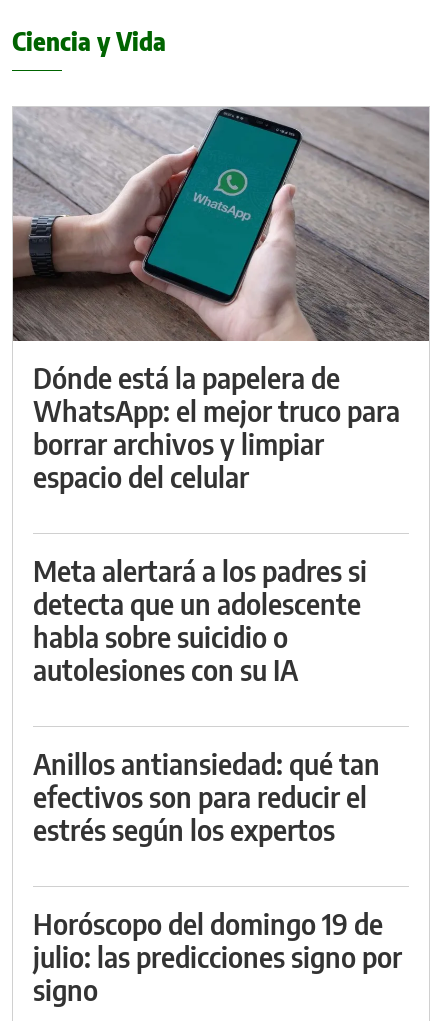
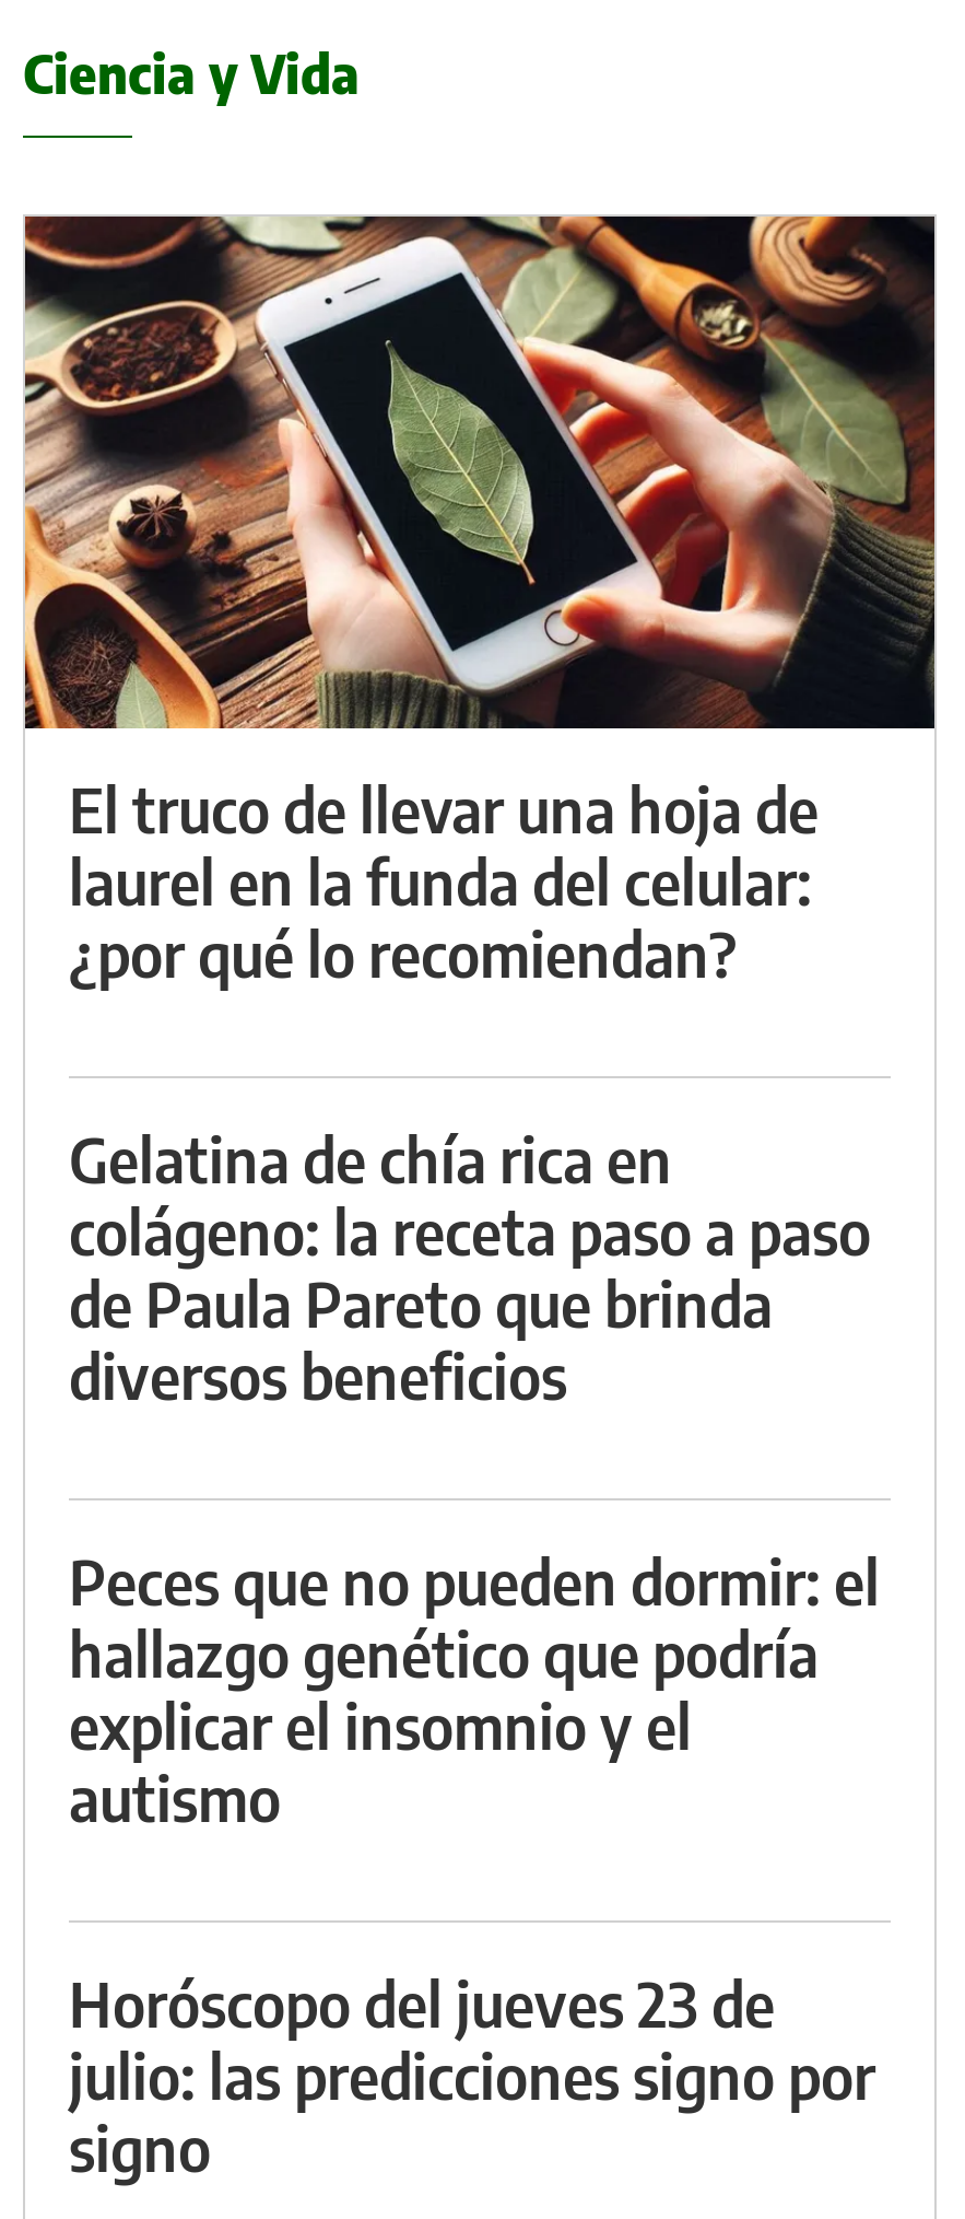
- [image]
- Dónde está la papelera de
- WhatsApp: el mejor truco para
- borrar archivos y limpiar
- espacio del celular
+ [image]
+ El truco de llevar una hoja de
+ laurel en la funda del celular:
+ ¿por qué lo recomiendan?

- Meta alertará a los padres si
- detecta que un adolescente
- habla sobre suicidio o
- autolesiones con su IA
+ Gelatina de chía rica en
+ colágeno: la receta paso a paso
+ de Paula Pareto que brinda
+ diversos beneficios

- Anillos antiansiedad: qué tan
- efectivos son para reducir el
- estrés según los expertos
+ Peces que no pueden dormir: el
+ hallazgo genético que podría
+ explicar el insomnio y el
+ autismo

- Horóscopo del domingo 19 de
+ Horóscopo del jueves 23 de
